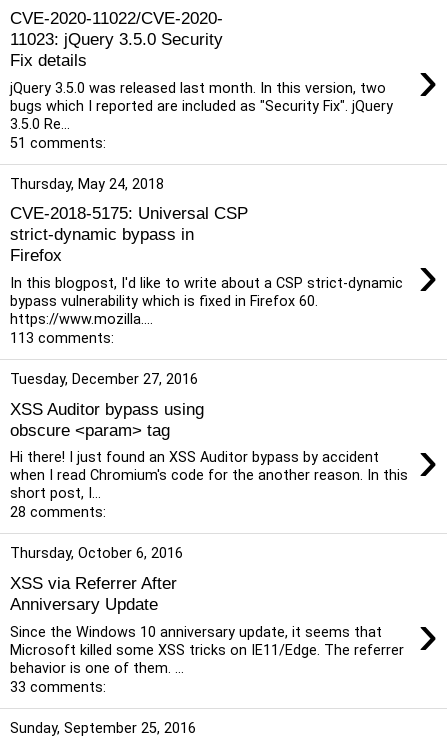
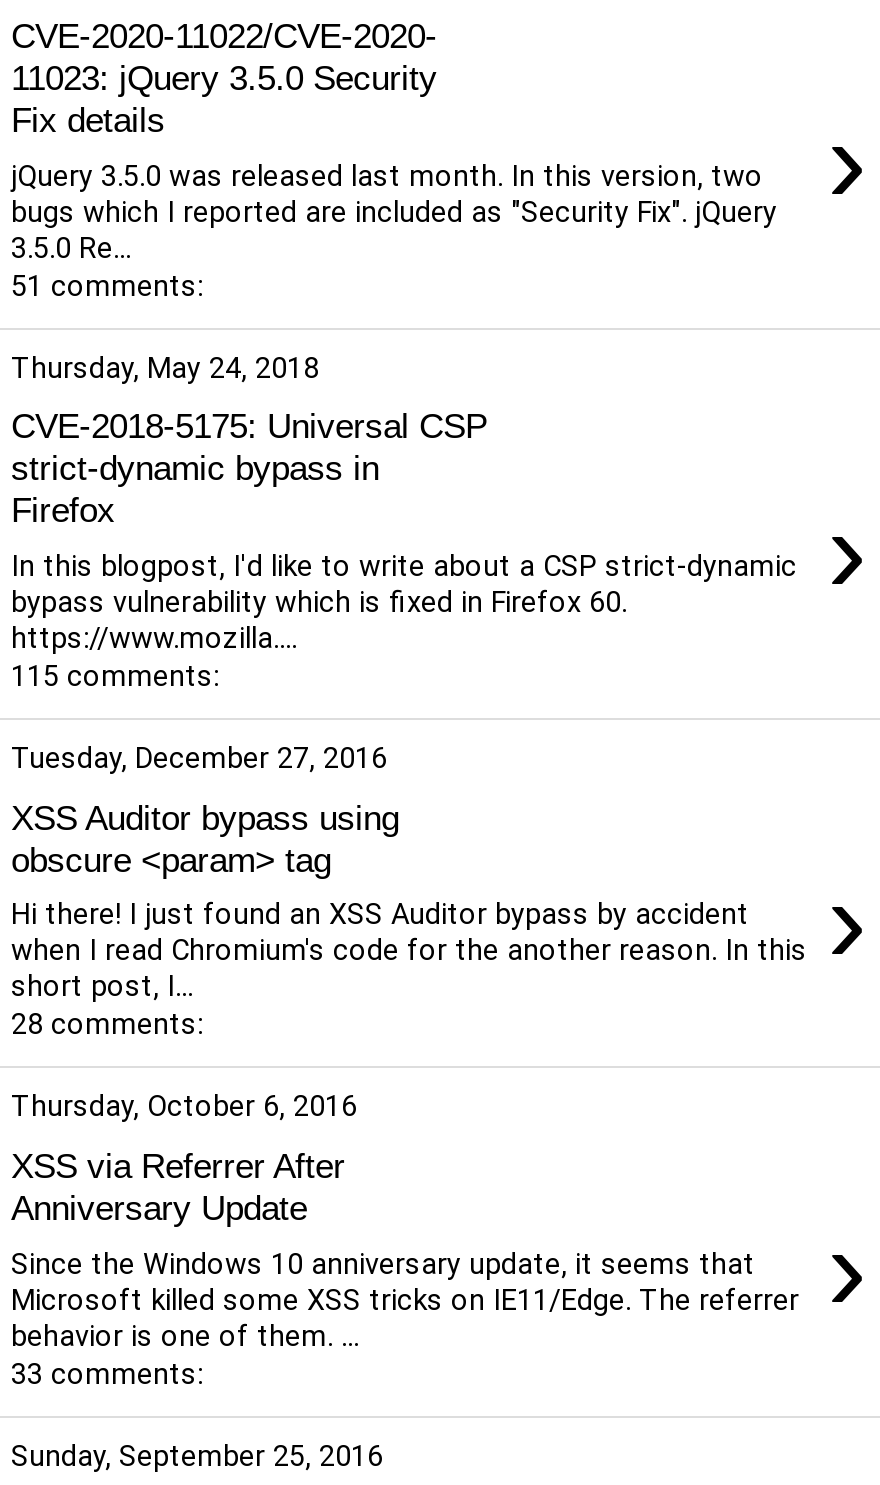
- 113 comments:
+ 115 comments:
